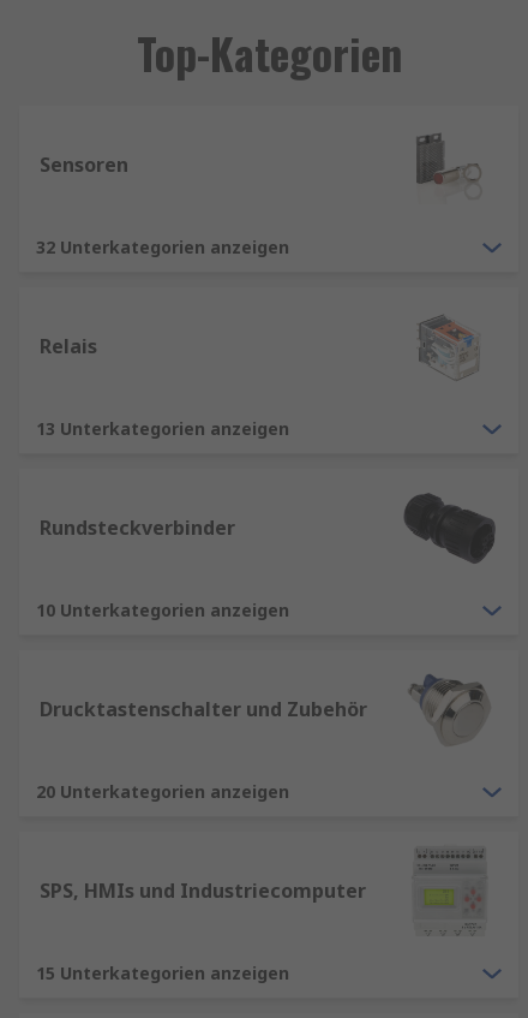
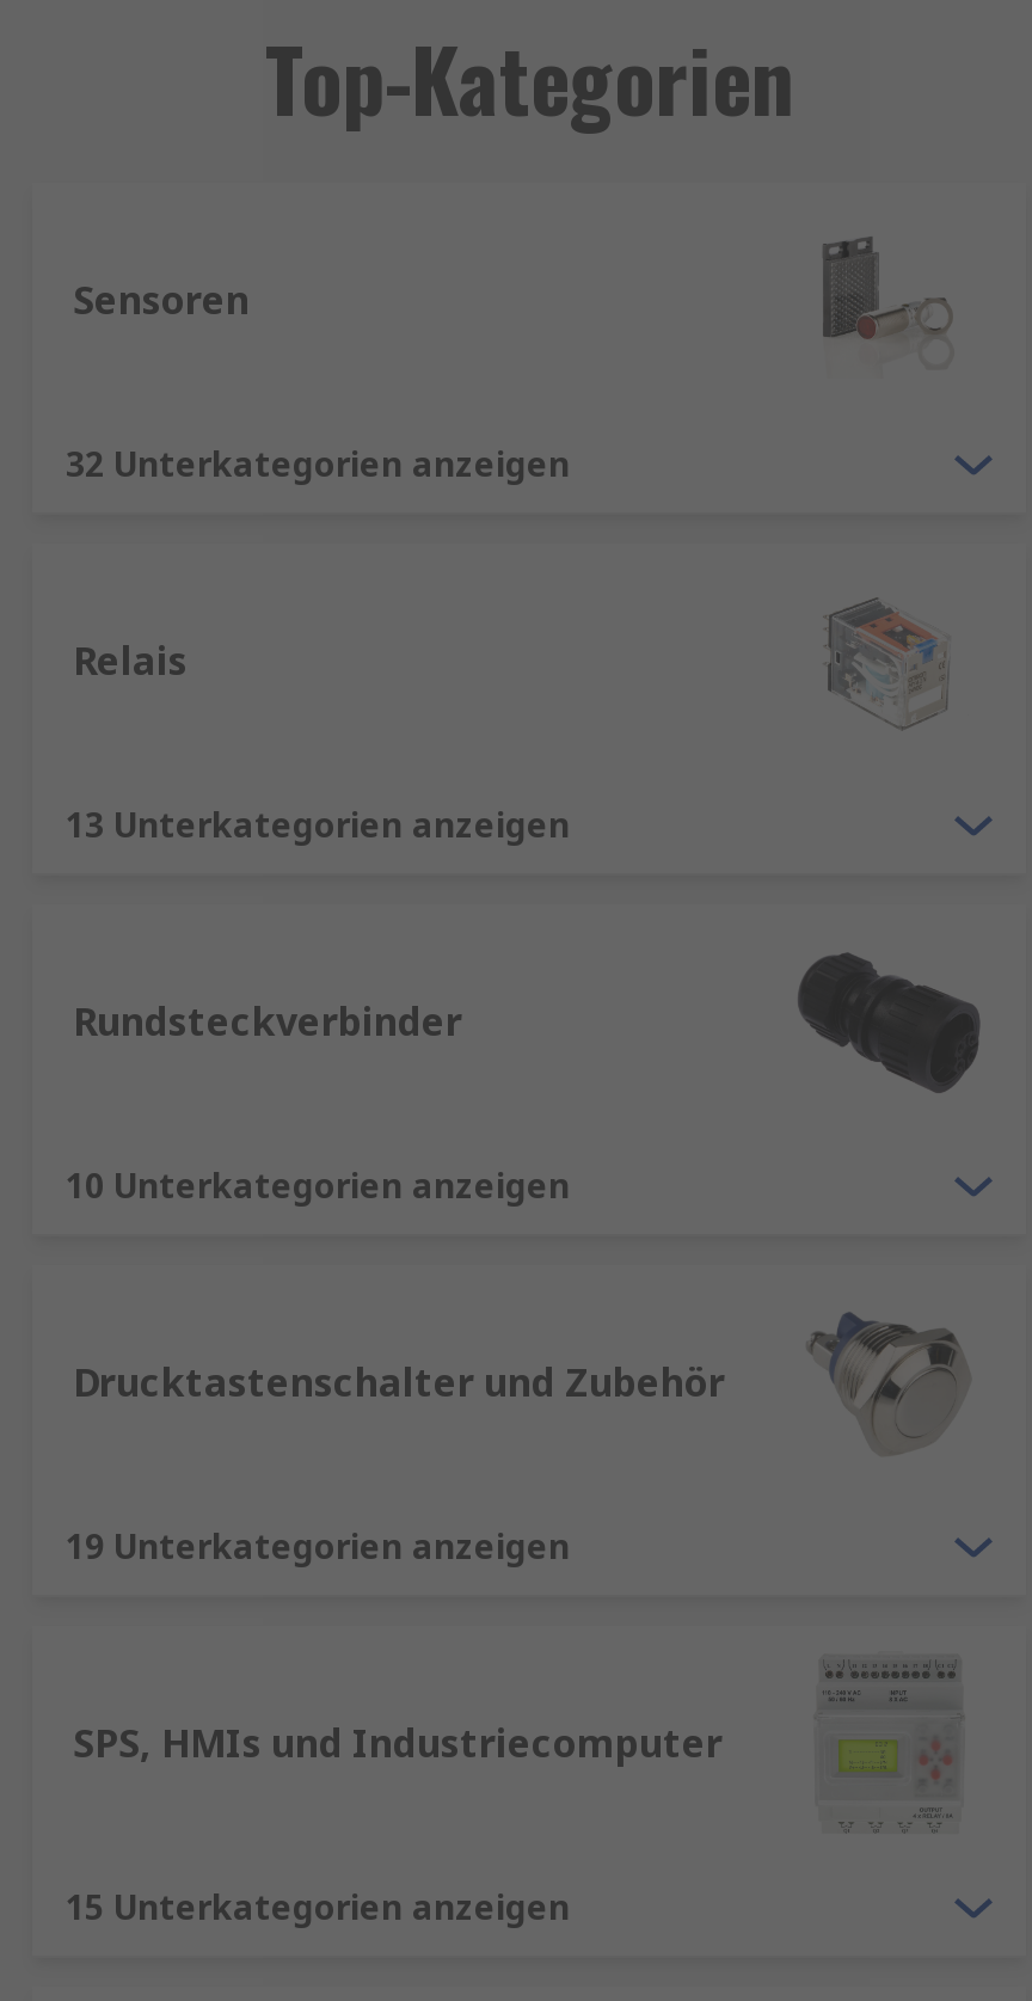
- 20 Unterkategorien anzeigen
+ 19 Unterkategorien anzeigen
